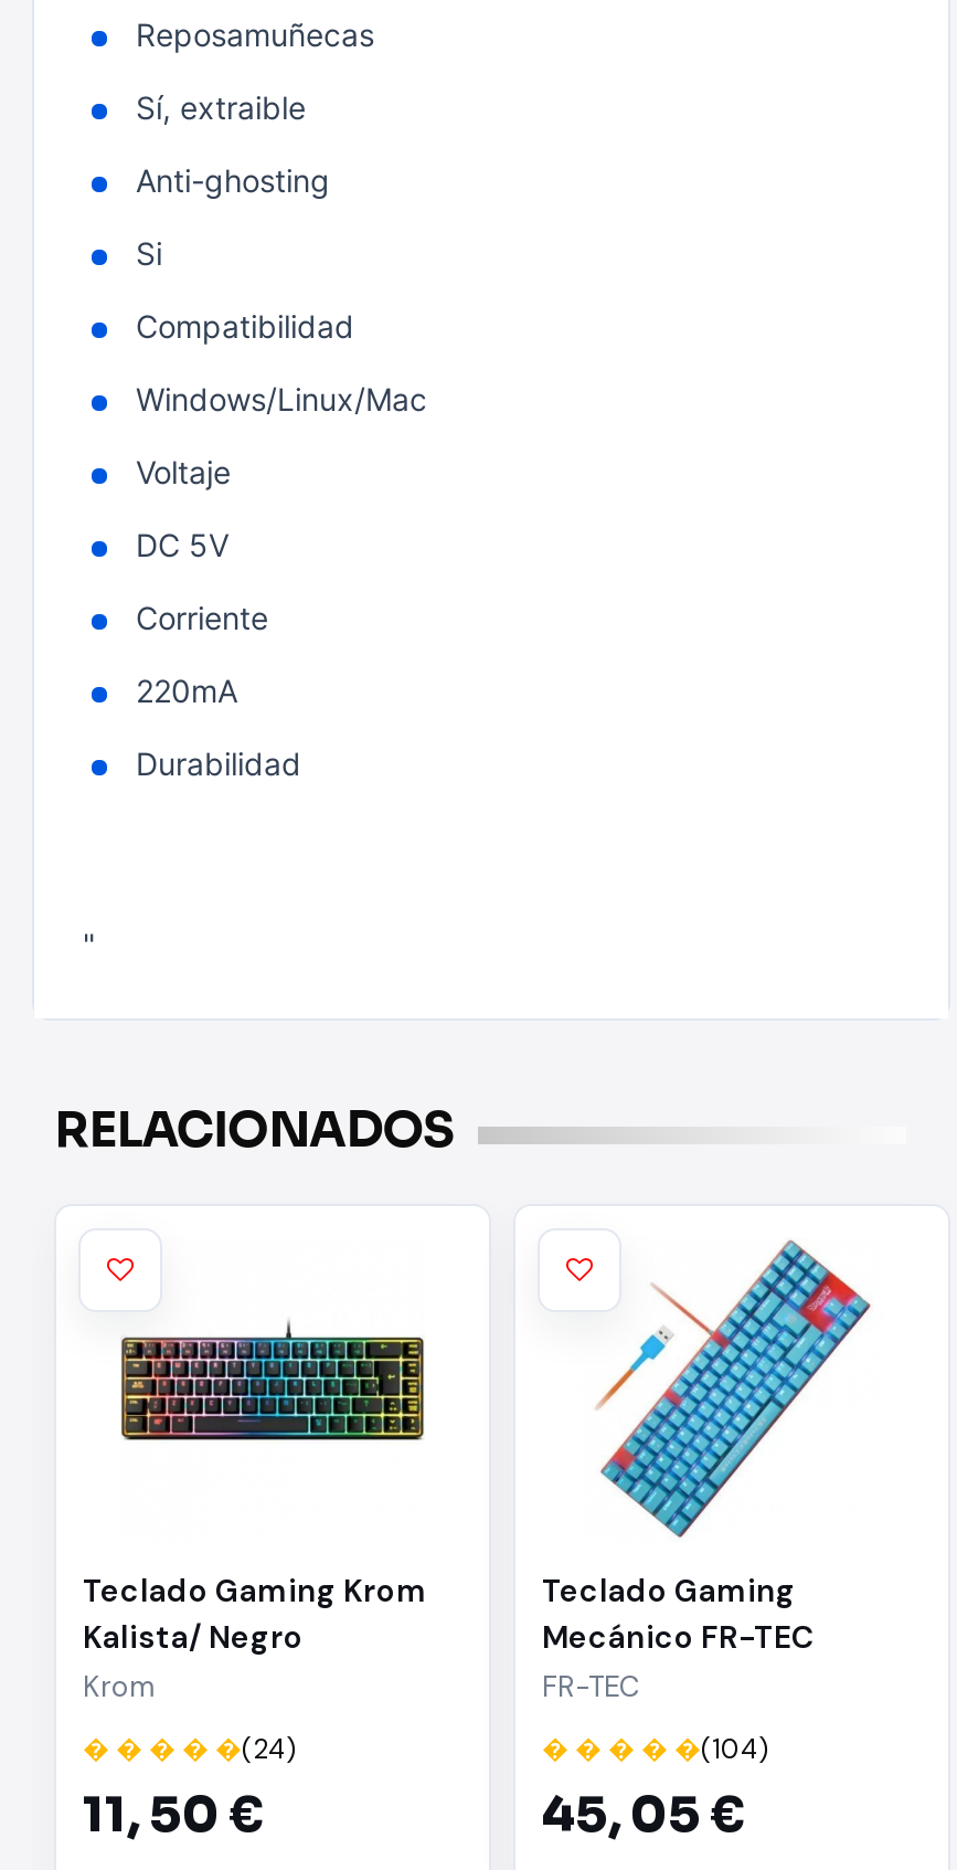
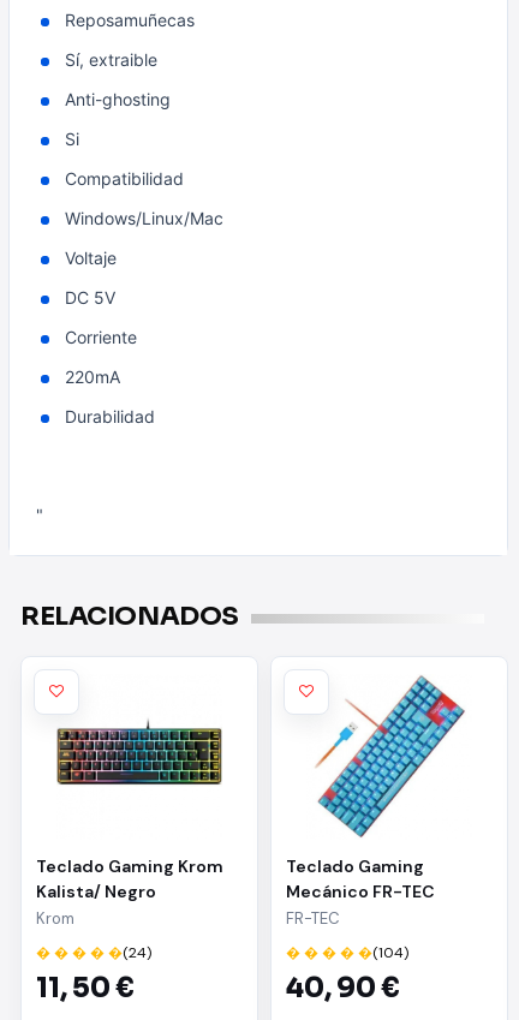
- 45, 05 €
+ 40, 90 €
